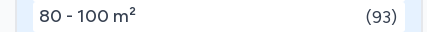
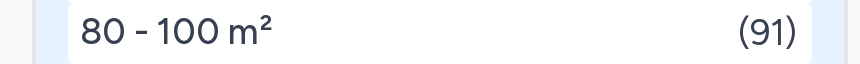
- (93)
+ (91)
